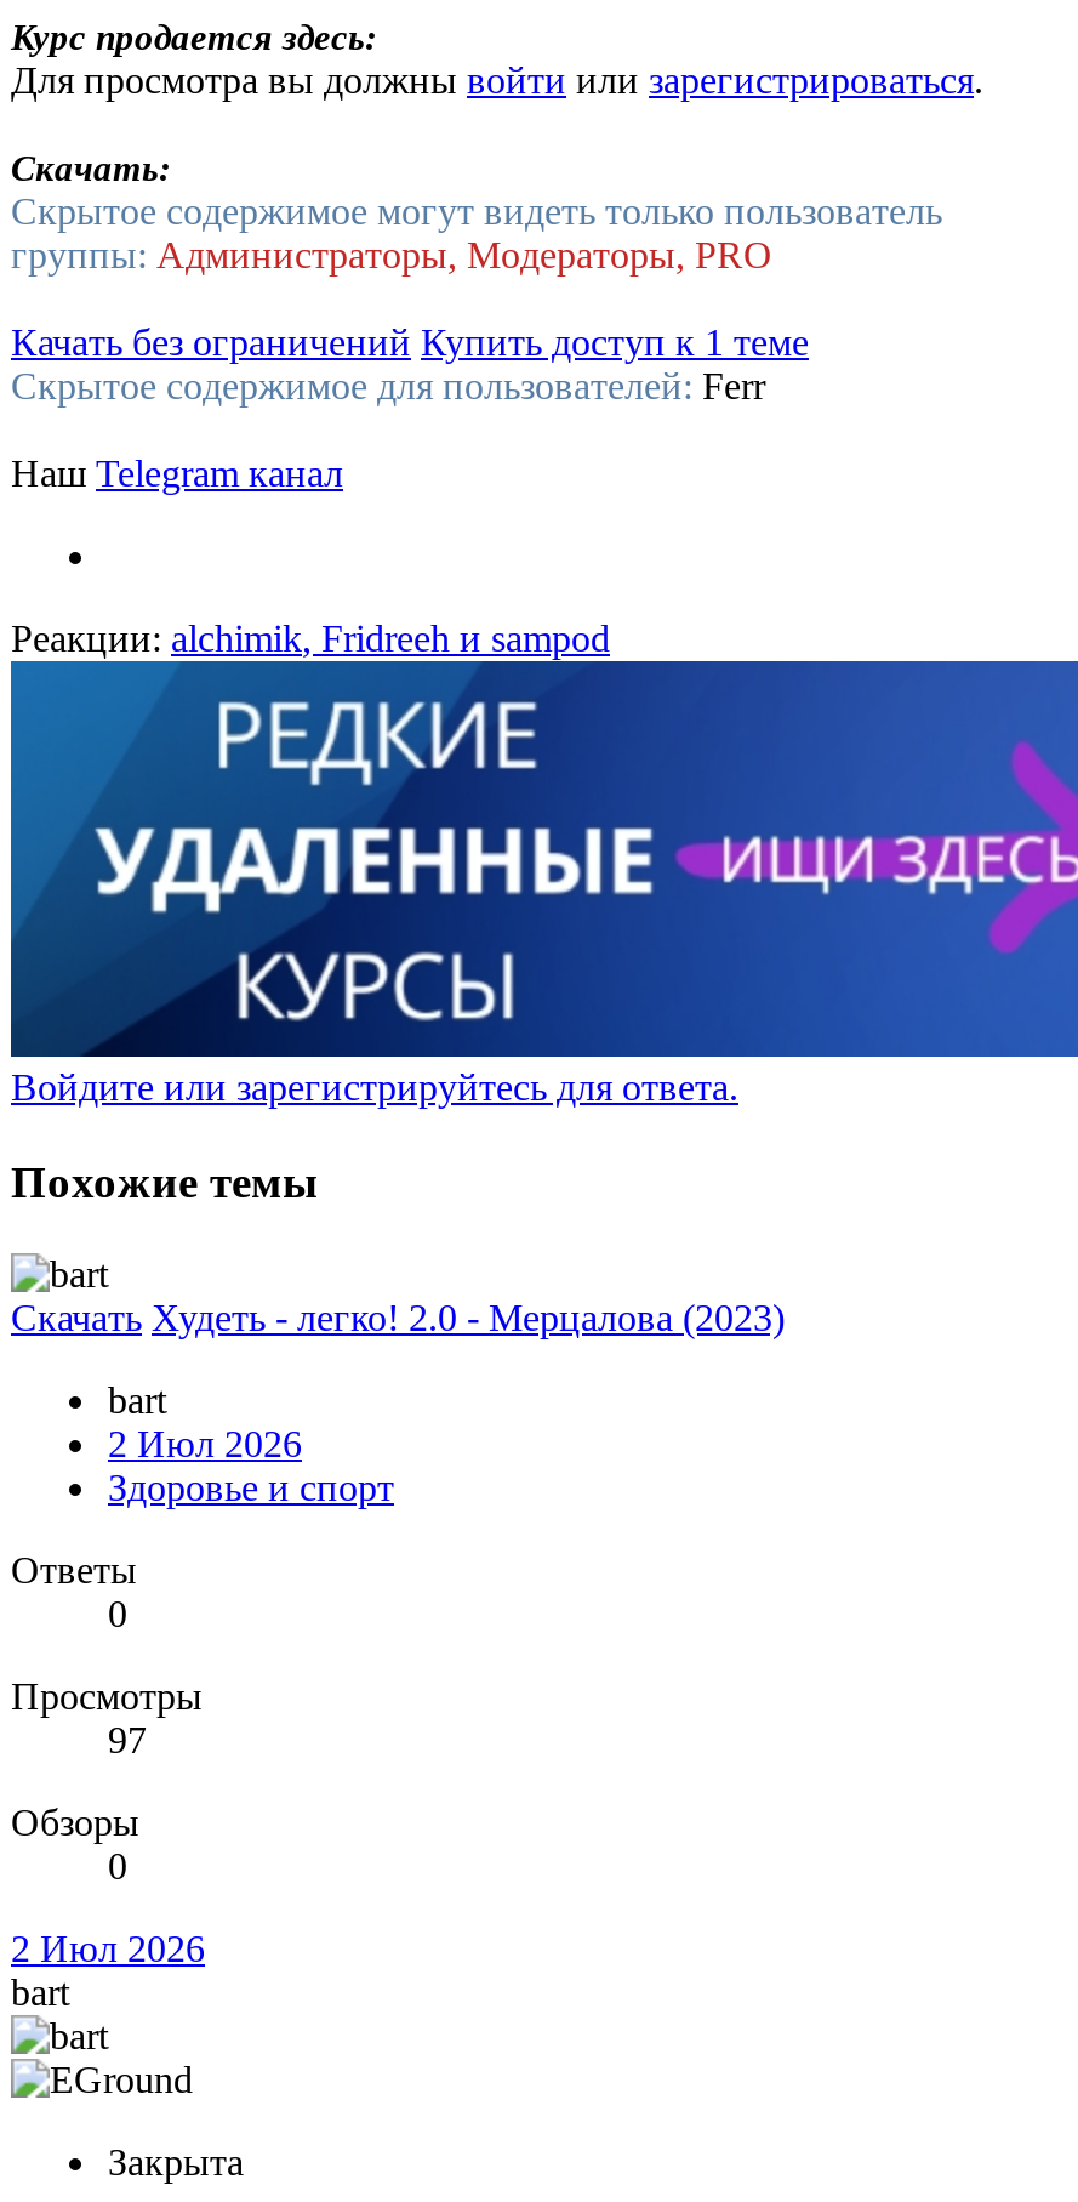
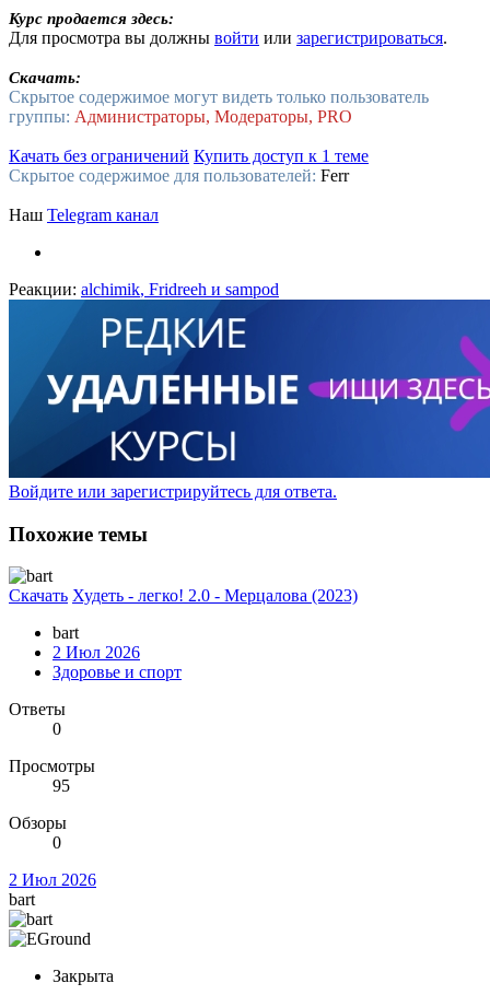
- 97
+ 95
